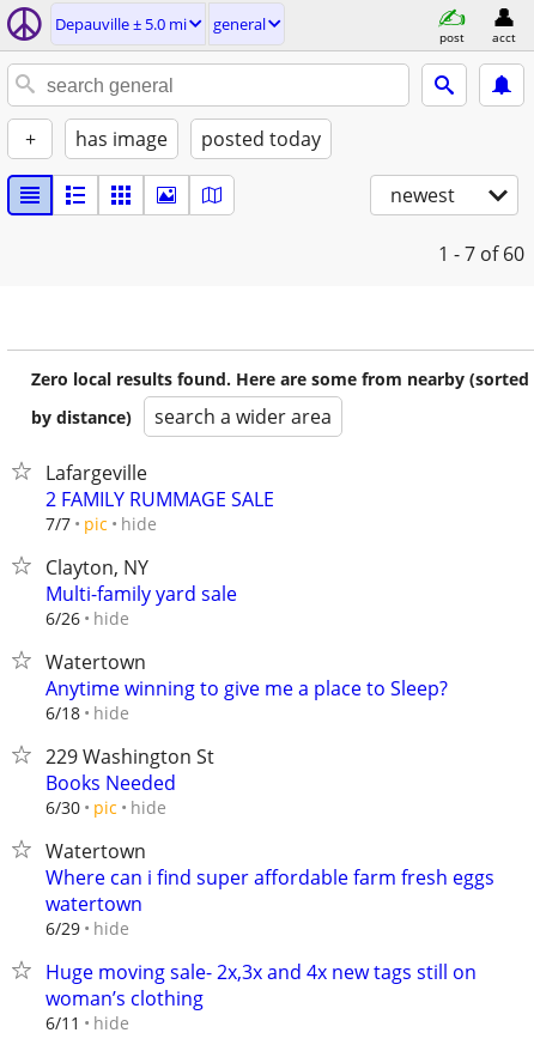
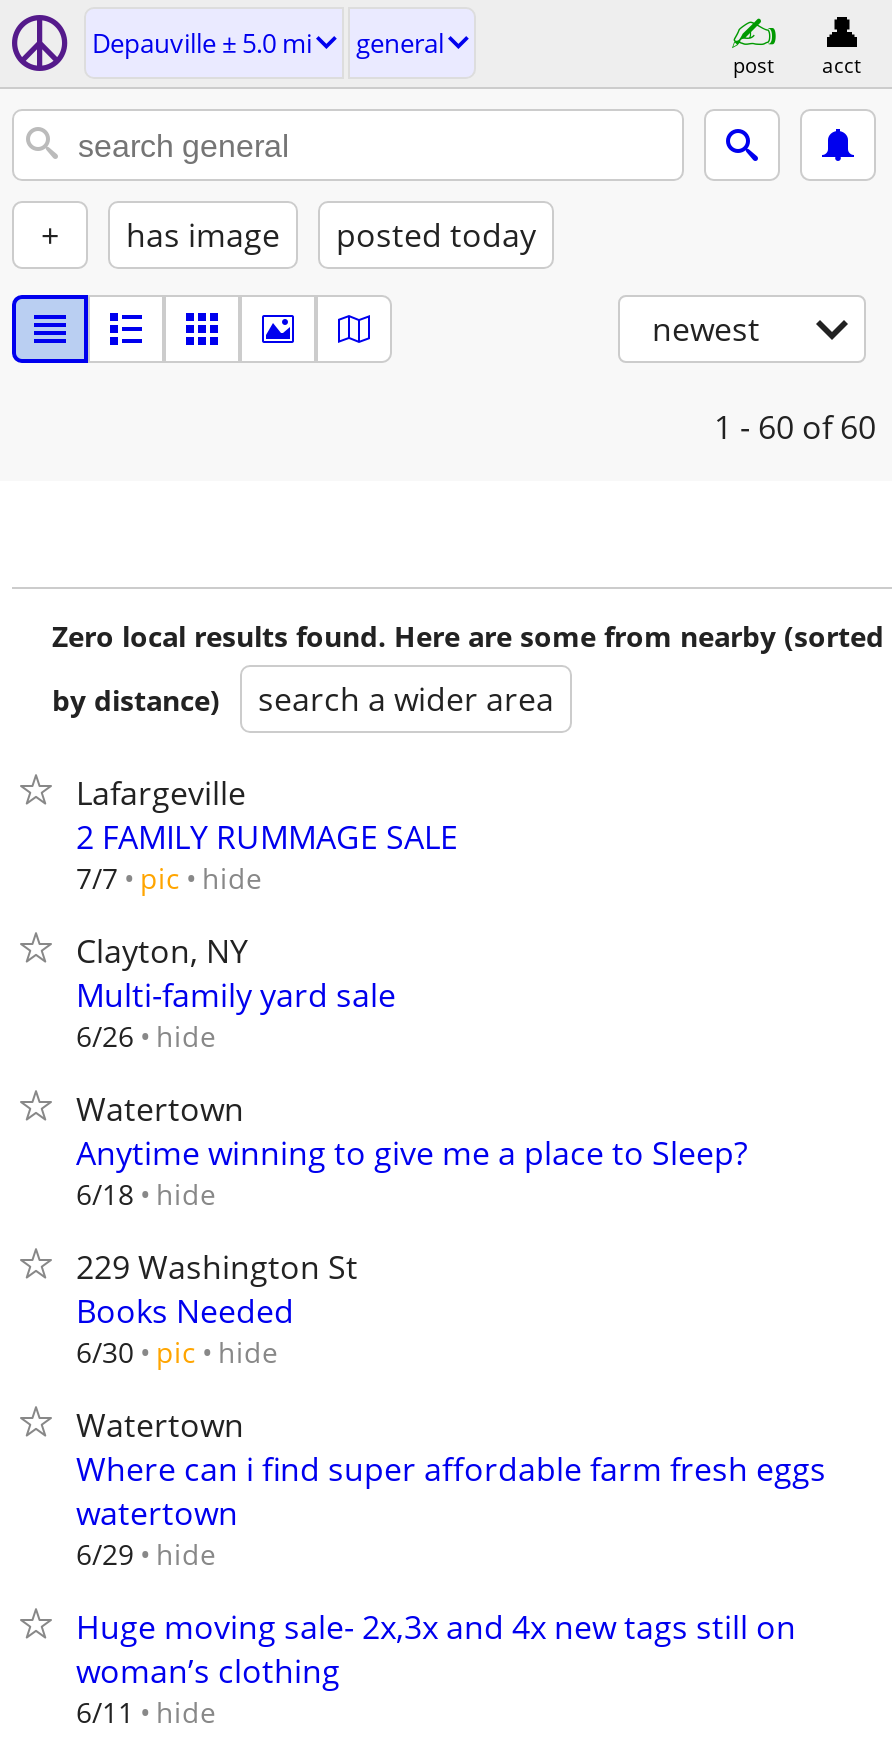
- 1 - 7 of 60
+ 1 - 60 of 60
